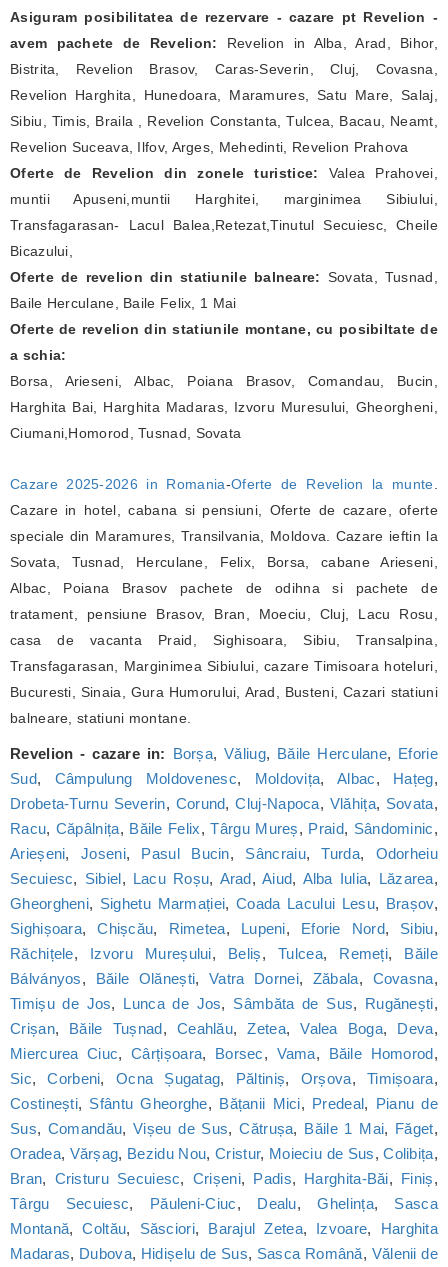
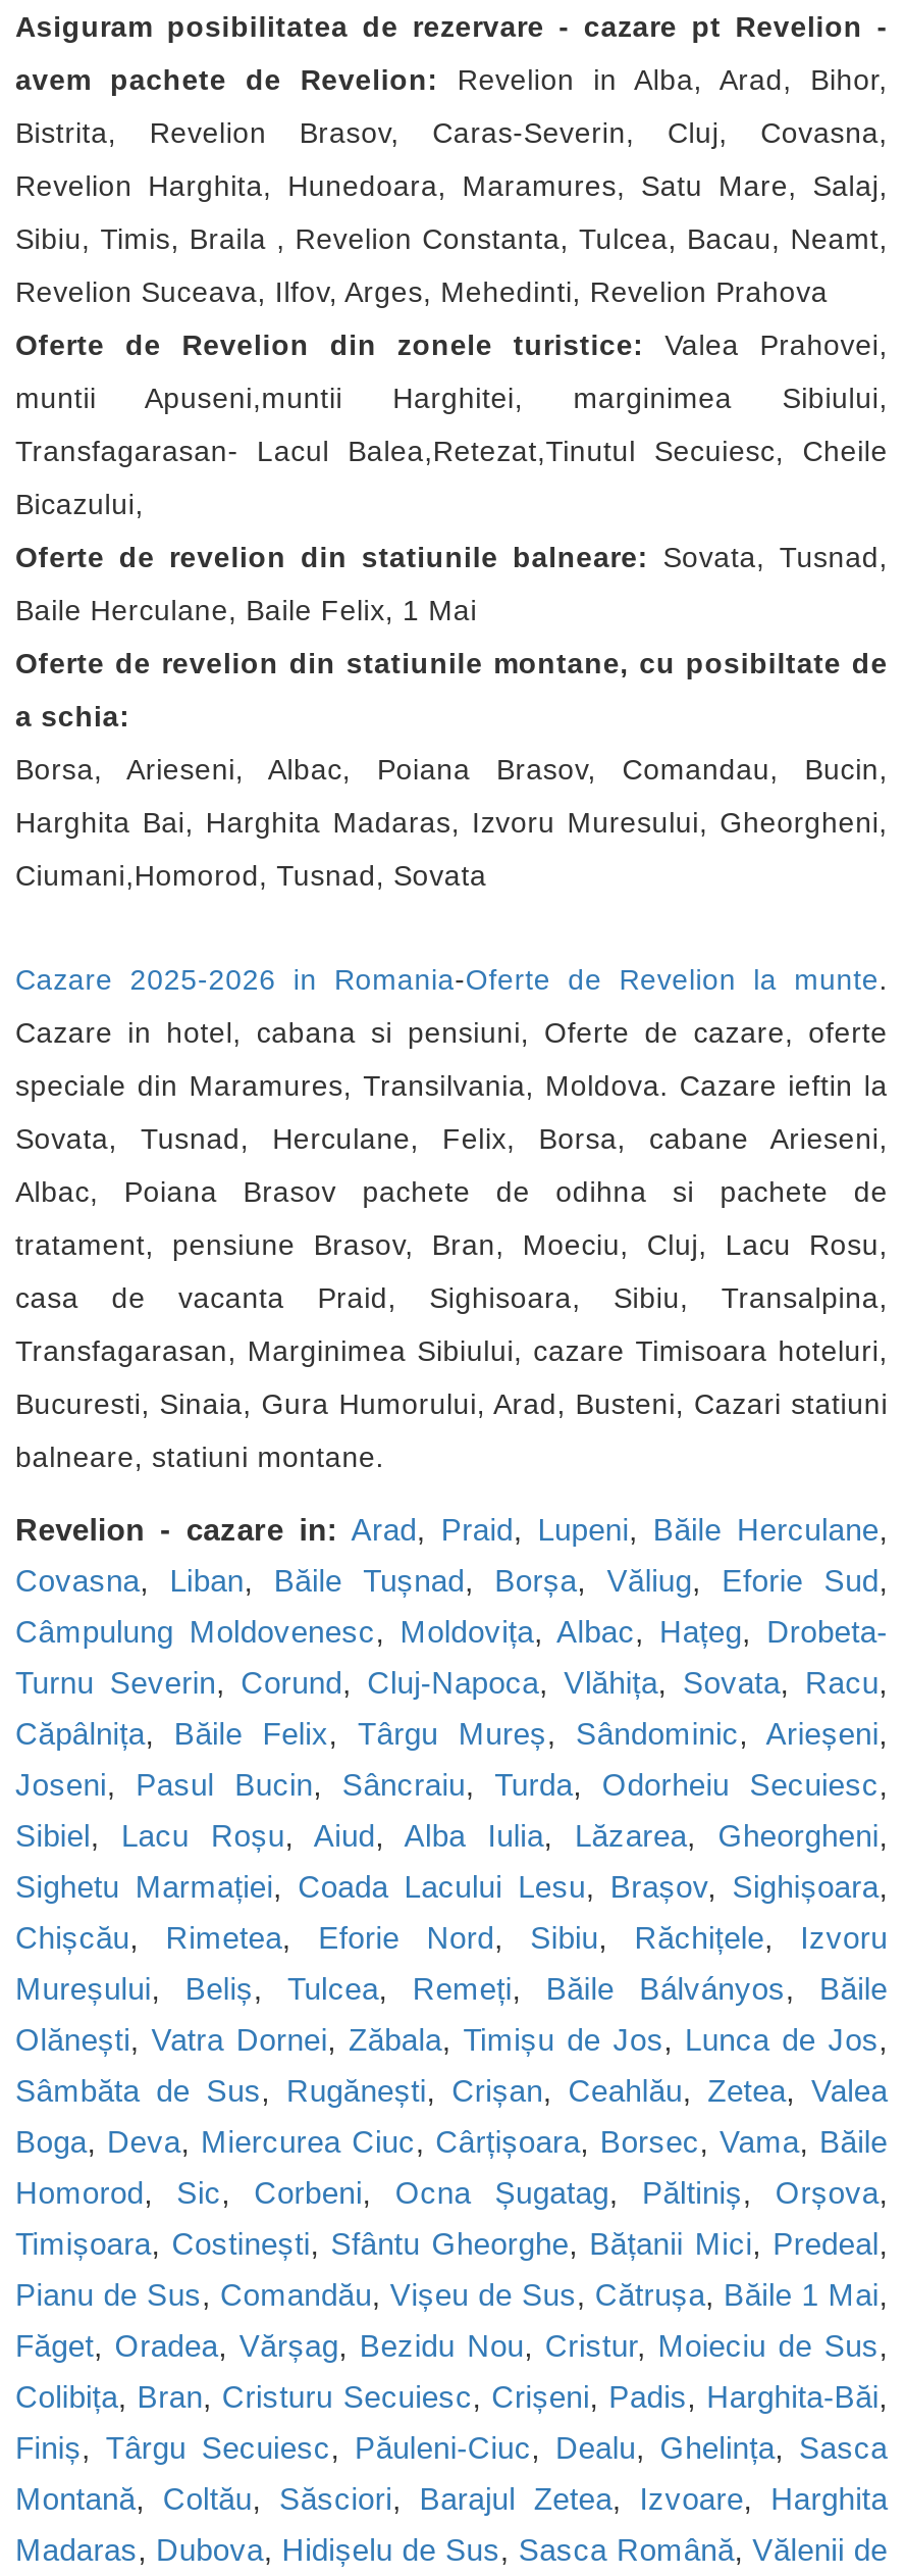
- Revelion - cazare in: Borșa, Văliug, Băile Herculane, Eforie
+ Revelion - cazare in: Arad, Praid, Lupeni, Băile Herculane,

- Sud, Câmpulung Moldovenesc, Moldovița, Albac, Hațeg,
+ Covasna, Liban, Băile Tușnad, Borșa, Văliug, Eforie Sud,

- Drobeta-Turnu Severin, Corund, Cluj-Napoca, Vlăhița, Sovata,
+ Câmpulung Moldovenesc, Moldovița, Albac, Hațeg, Drobeta-

- Racu, Căpâlnița, Băile Felix, Târgu Mureș, Praid, Sândominic,
+ Turnu Severin, Corund, Cluj-Napoca, Vlăhița, Sovata, Racu,

- Arieșeni, Joseni, Pasul Bucin, Sâncraiu, Turda, Odorheiu
+ Căpâlnița, Băile Felix, Târgu Mureș, Sândominic, Arieșeni,

- Secuiesc, Sibiel, Lacu Roșu, Arad, Aiud, Alba Iulia, Lăzarea,
+ Joseni, Pasul Bucin, Sâncraiu, Turda, Odorheiu Secuiesc,

- Gheorgheni, Sighetu Marmației, Coada Lacului Lesu, Brașov,
+ Sibiel, Lacu Roșu, Aiud, Alba Iulia, Lăzarea, Gheorgheni,

- Sighișoara, Chișcău, Rimetea, Lupeni, Eforie Nord, Sibiu,
+ Sighetu Marmației, Coada Lacului Lesu, Brașov, Sighișoara,

- Răchițele, Izvoru Mureșului, Beliș, Tulcea, Remeți, Băile
+ Chișcău, Rimetea, Eforie Nord, Sibiu, Răchițele, Izvoru

- Bálványos, Băile Olănești, Vatra Dornei, Zăbala, Covasna,
+ Mureșului, Beliș, Tulcea, Remeți, Băile Bálványos, Băile

- Timișu de Jos, Lunca de Jos, Sâmbăta de Sus, Rugănești,
+ Olănești, Vatra Dornei, Zăbala, Timișu de Jos, Lunca de Jos,

- Crișan, Băile Tușnad, Ceahlău, Zetea, Valea Boga, Deva,
+ Sâmbăta de Sus, Rugănești, Crișan, Ceahlău, Zetea, Valea

- Miercurea Ciuc, Cârțișoara, Borsec, Vama, Băile Homorod,
+ Boga, Deva, Miercurea Ciuc, Cârțișoara, Borsec, Vama, Băile

- Sic, Corbeni, Ocna Șugatag, Păltiniș, Orșova, Timișoara,
+ Homorod, Sic, Corbeni, Ocna Șugatag, Păltiniș, Orșova,

- Costinești, Sfântu Gheorghe, Bățanii Mici, Predeal, Pianu de
+ Timișoara, Costinești, Sfântu Gheorghe, Bățanii Mici, Predeal,

- Sus, Comandău, Vișeu de Sus, Cătrușa, Băile 1 Mai, Făget,
+ Pianu de Sus, Comandău, Vișeu de Sus, Cătrușa, Băile 1 Mai,

- Oradea, Vărșag, Bezidu Nou, Cristur, Moieciu de Sus, Colibița,
+ Făget, Oradea, Vărșag, Bezidu Nou, Cristur, Moieciu de Sus,

- Bran, Cristuru Secuiesc, Crișeni, Padis, Harghita-Băi, Finiș,
+ Colibița, Bran, Cristuru Secuiesc, Crișeni, Padis, Harghita-Băi,

- Târgu Secuiesc, Păuleni-Ciuc, Dealu, Ghelința, Sasca
+ Finiș, Târgu Secuiesc, Păuleni-Ciuc, Dealu, Ghelința, Sasca
